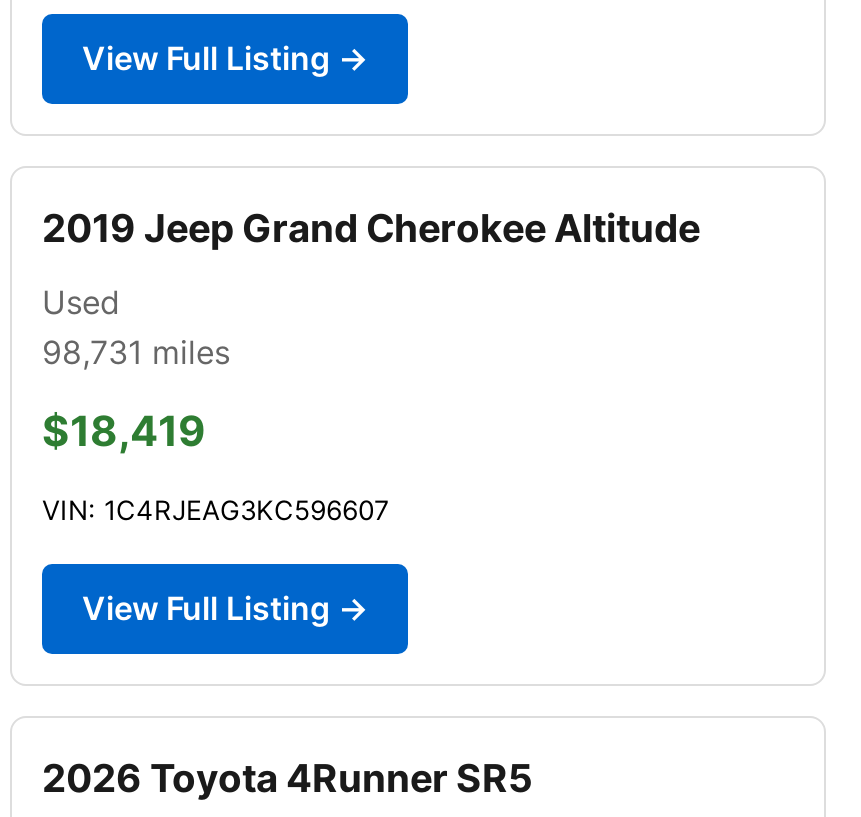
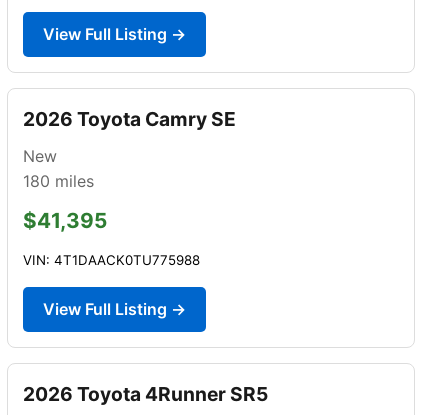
- 2019 Jeep Grand Cherokee Altitude
+ 2026 Toyota Camry SE

- Used
- 98,731 miles
+ New
+ 180 miles

- $18,419
+ $41,395

- VIN: 1C4RJEAG3KC596607
+ VIN: 4T1DAACK0TU775988
